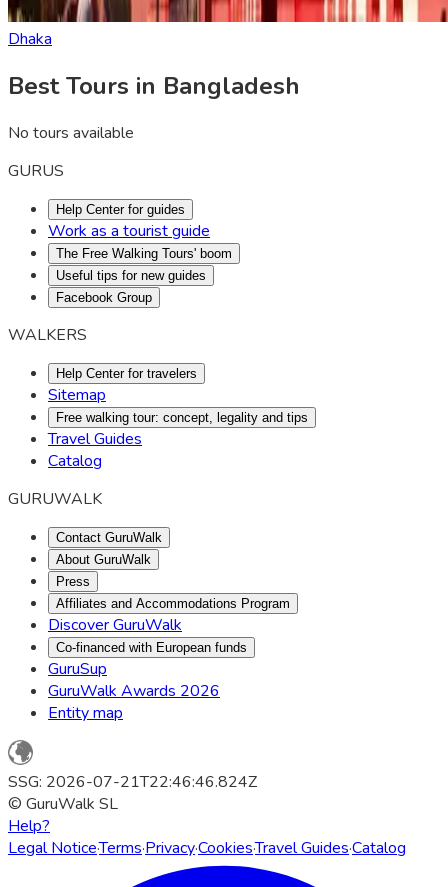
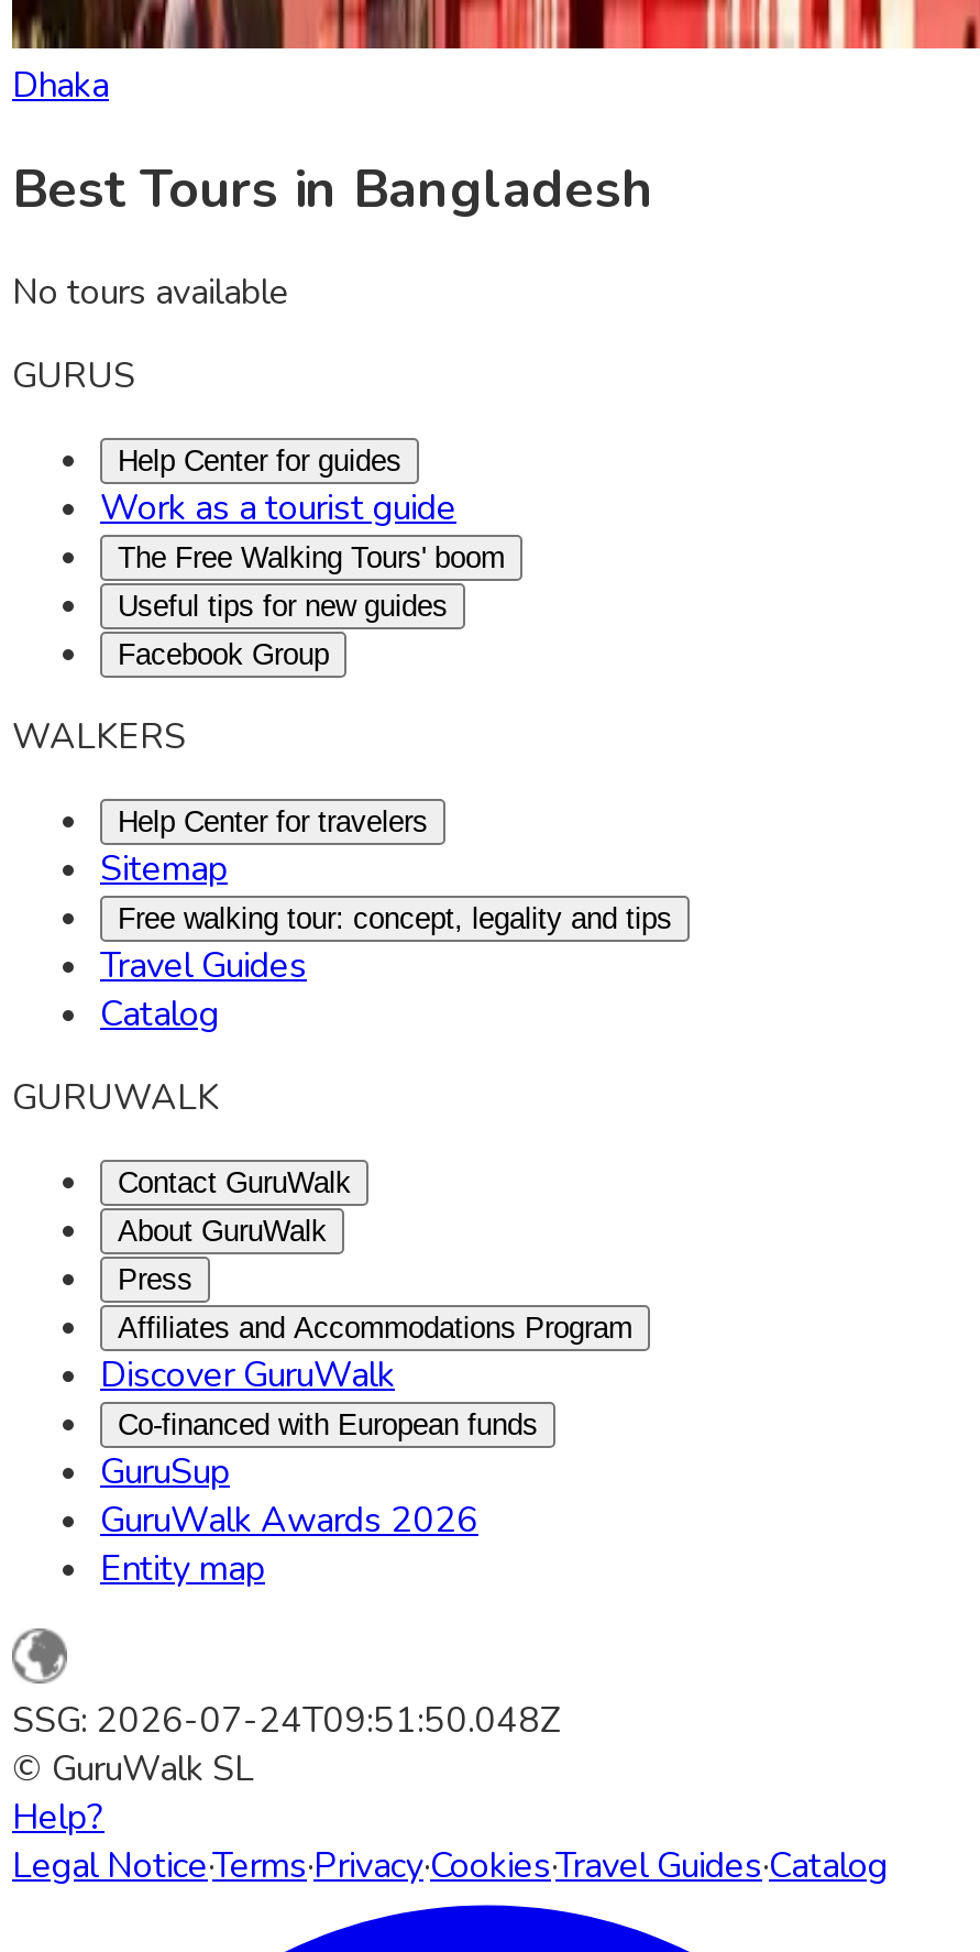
- SSG: 2026-07-21T22:46:46.824Z
+ SSG: 2026-07-24T09:51:50.048Z
